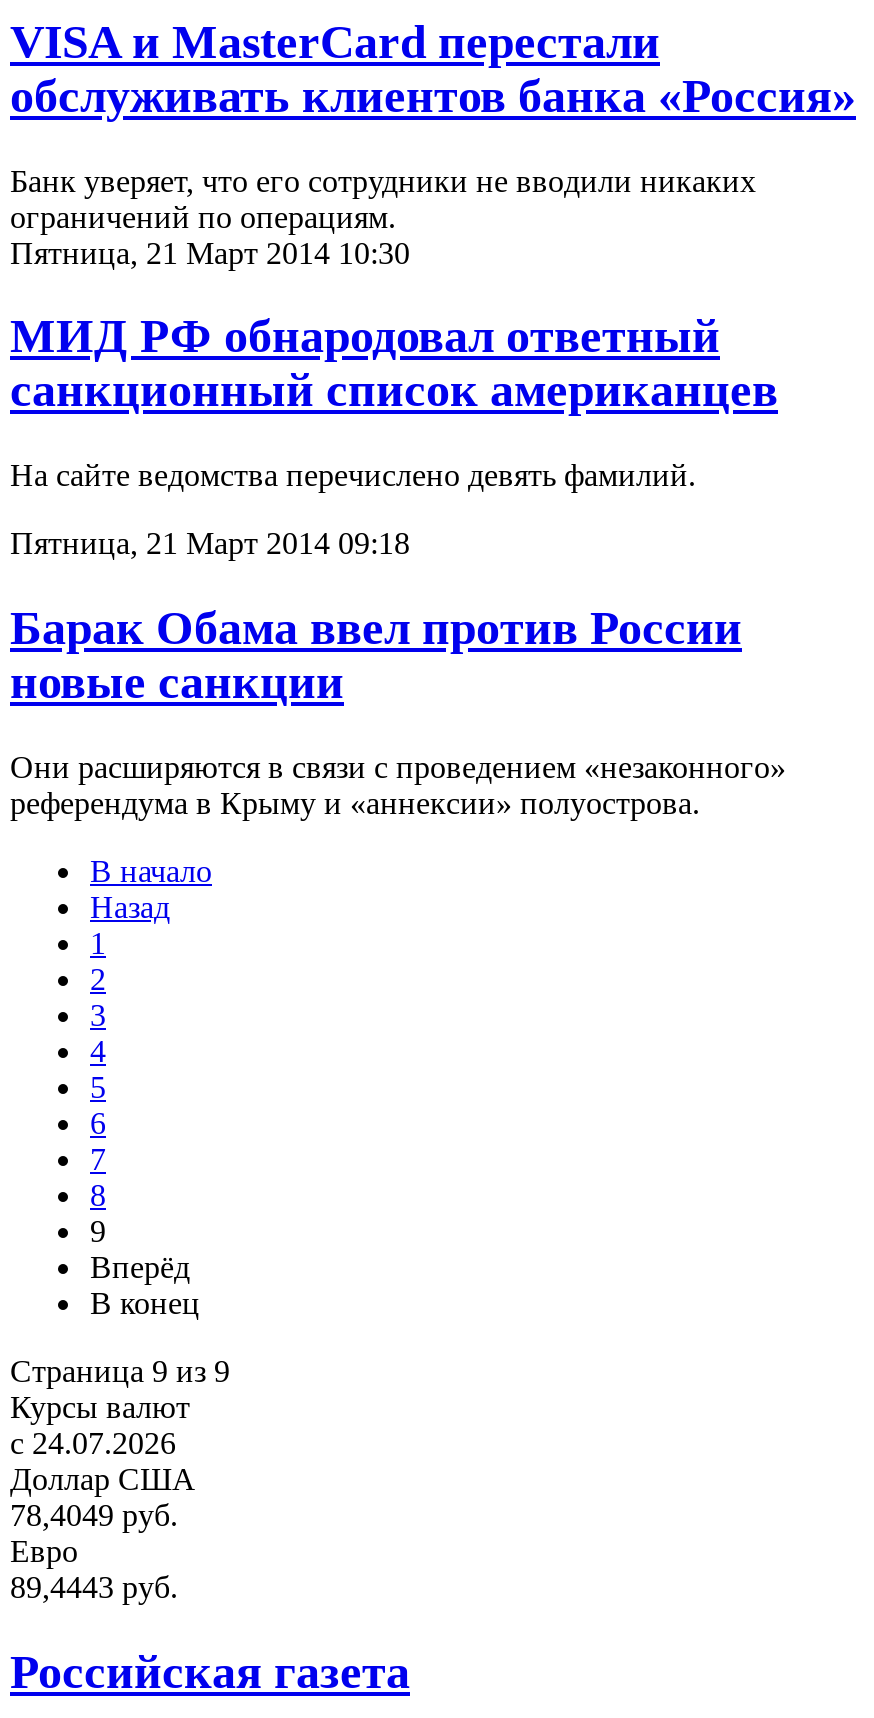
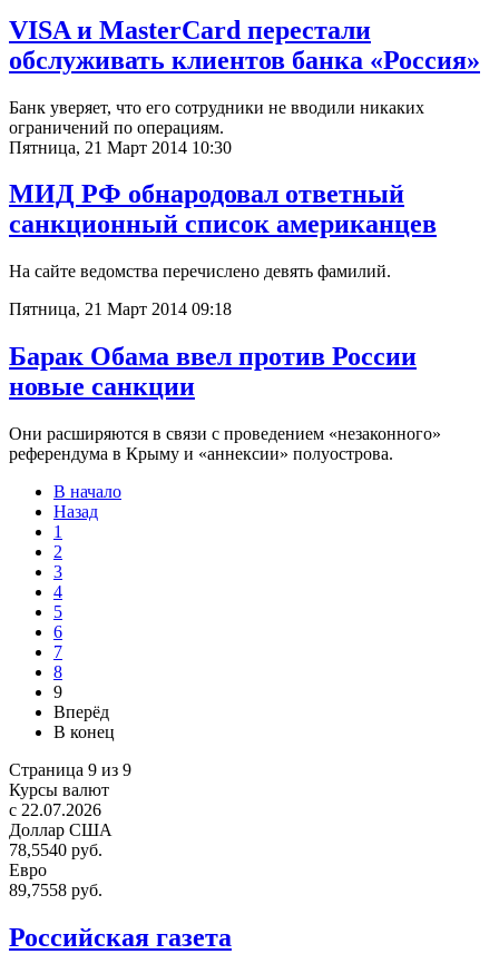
- c 24.07.2026
+ c 22.07.2026

- 78,4049 руб.
+ 78,5540 руб.

- 89,4443 руб.
+ 89,7558 руб.
